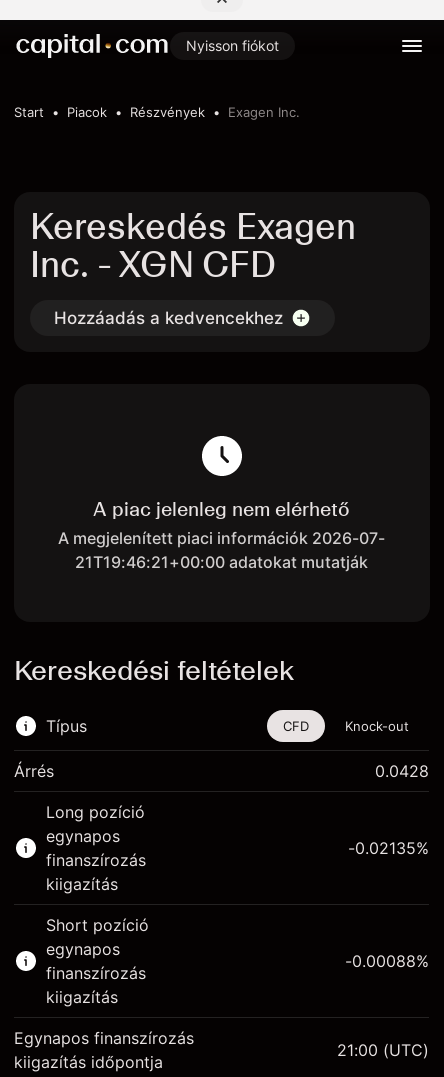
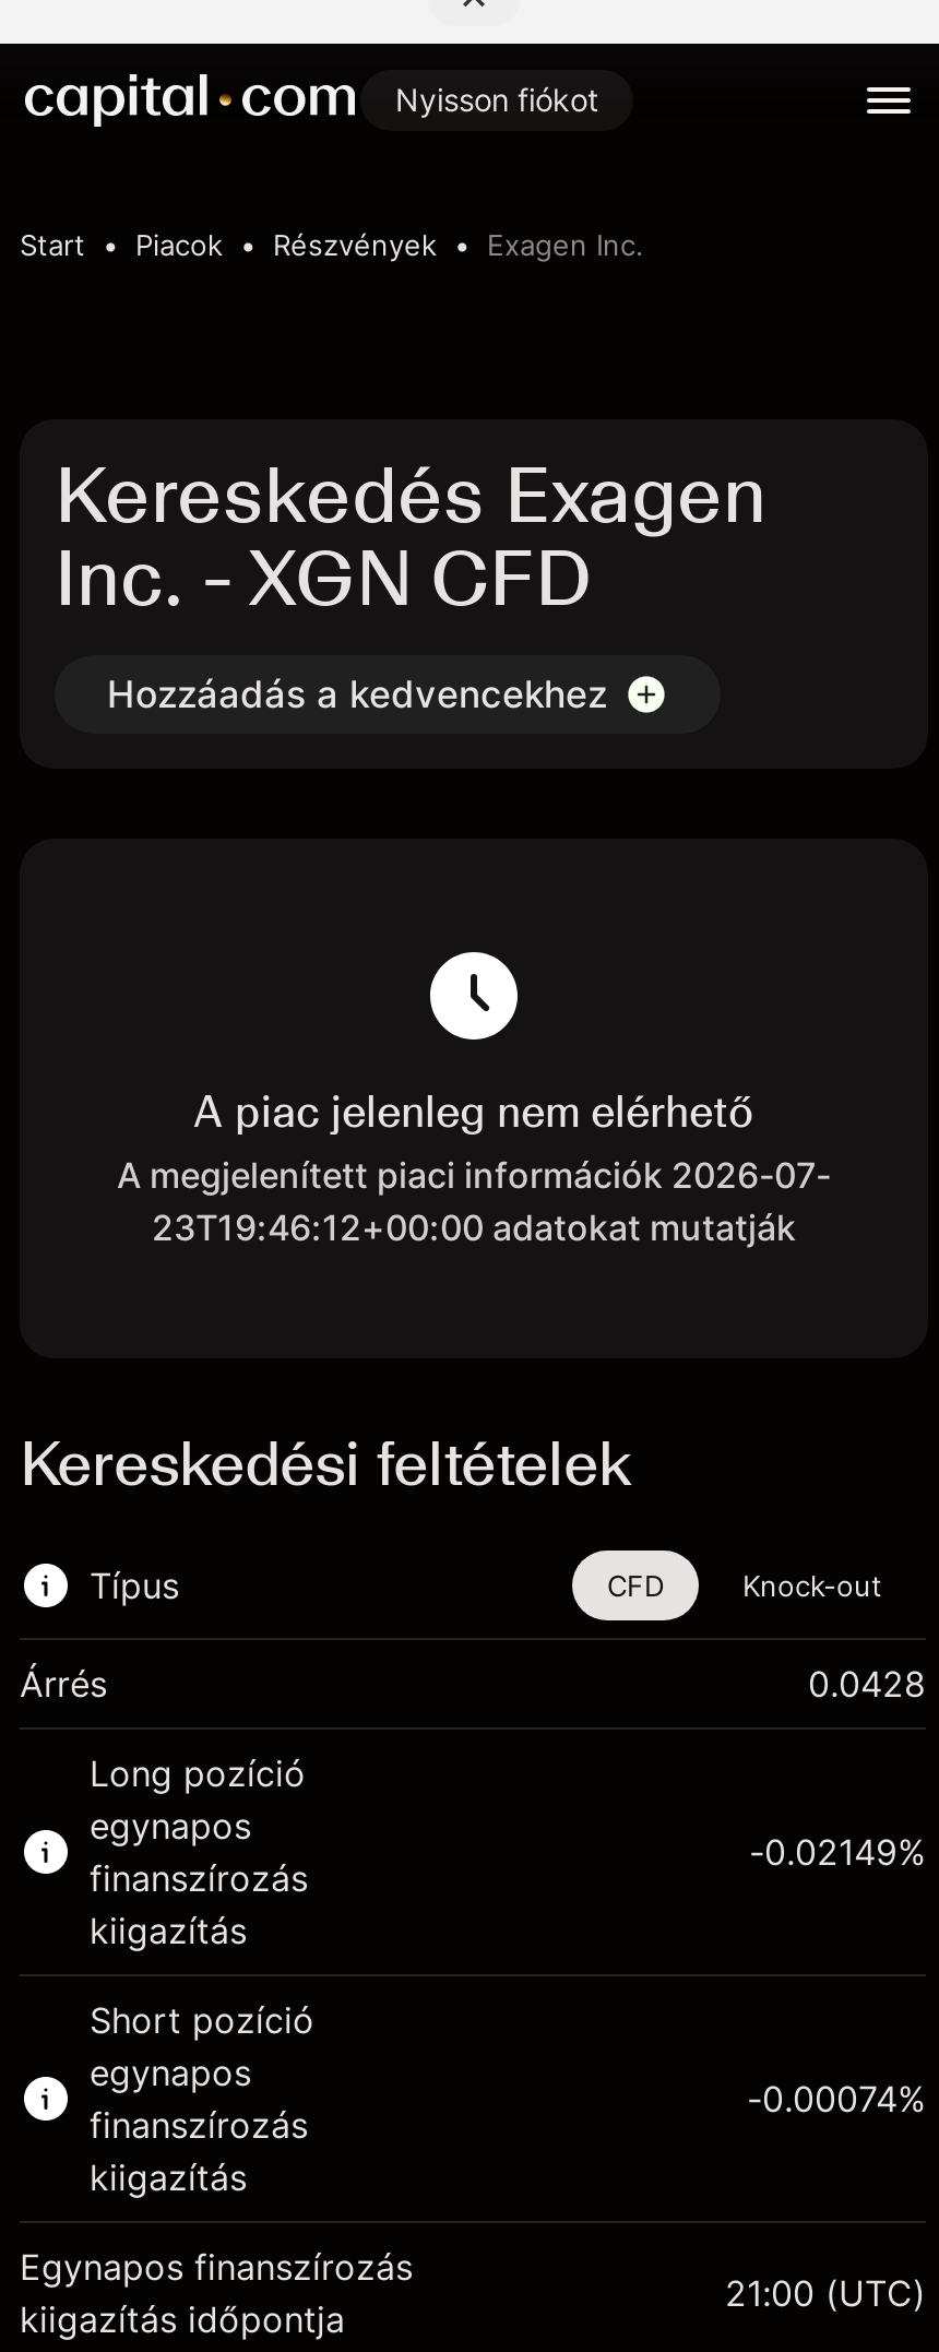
- 21T19:46:21+00:00 adatokat mutatják
+ 23T19:46:12+00:00 adatokat mutatják

- -0.02135%
+ -0.02149%

- -0.00088%
+ -0.00074%
